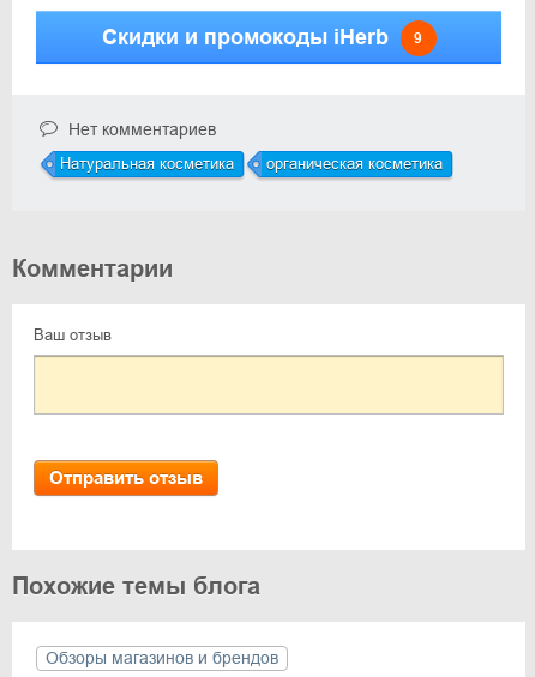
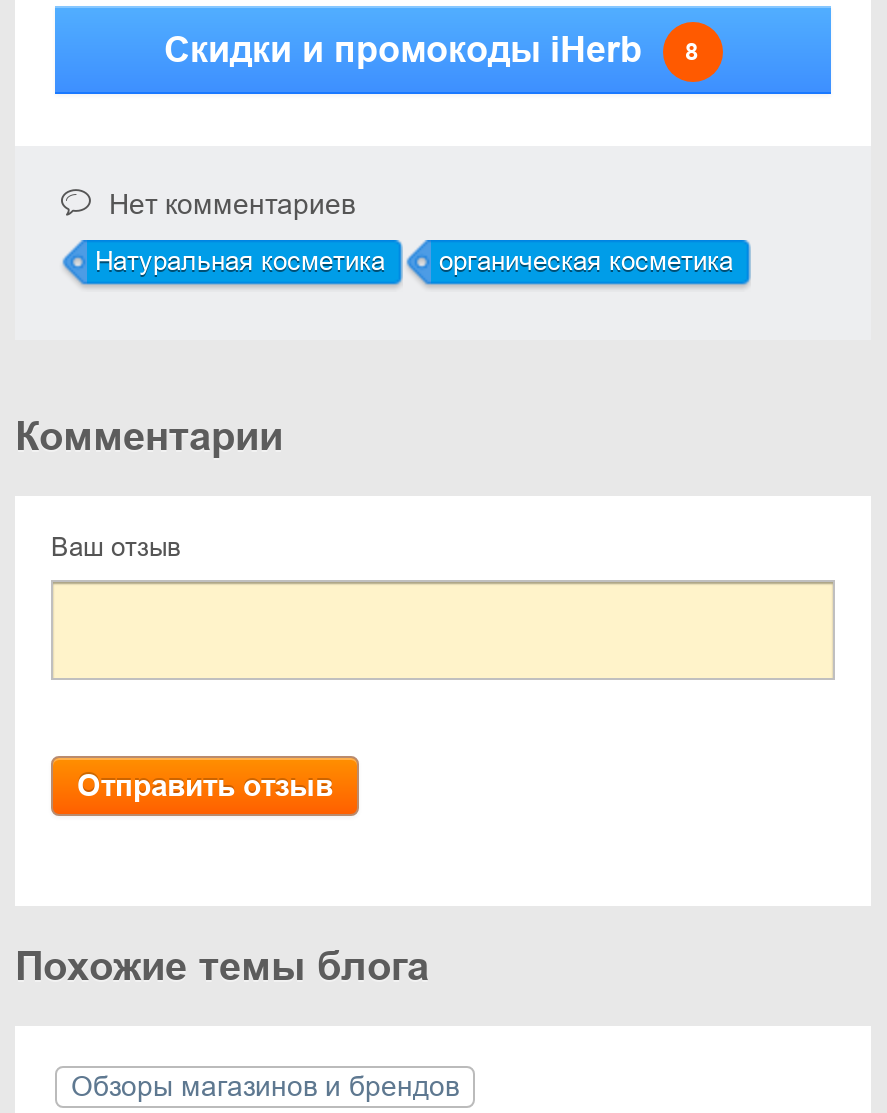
- Скидки и промокоды iHerb 9
+ Скидки и промокоды iHerb 8
